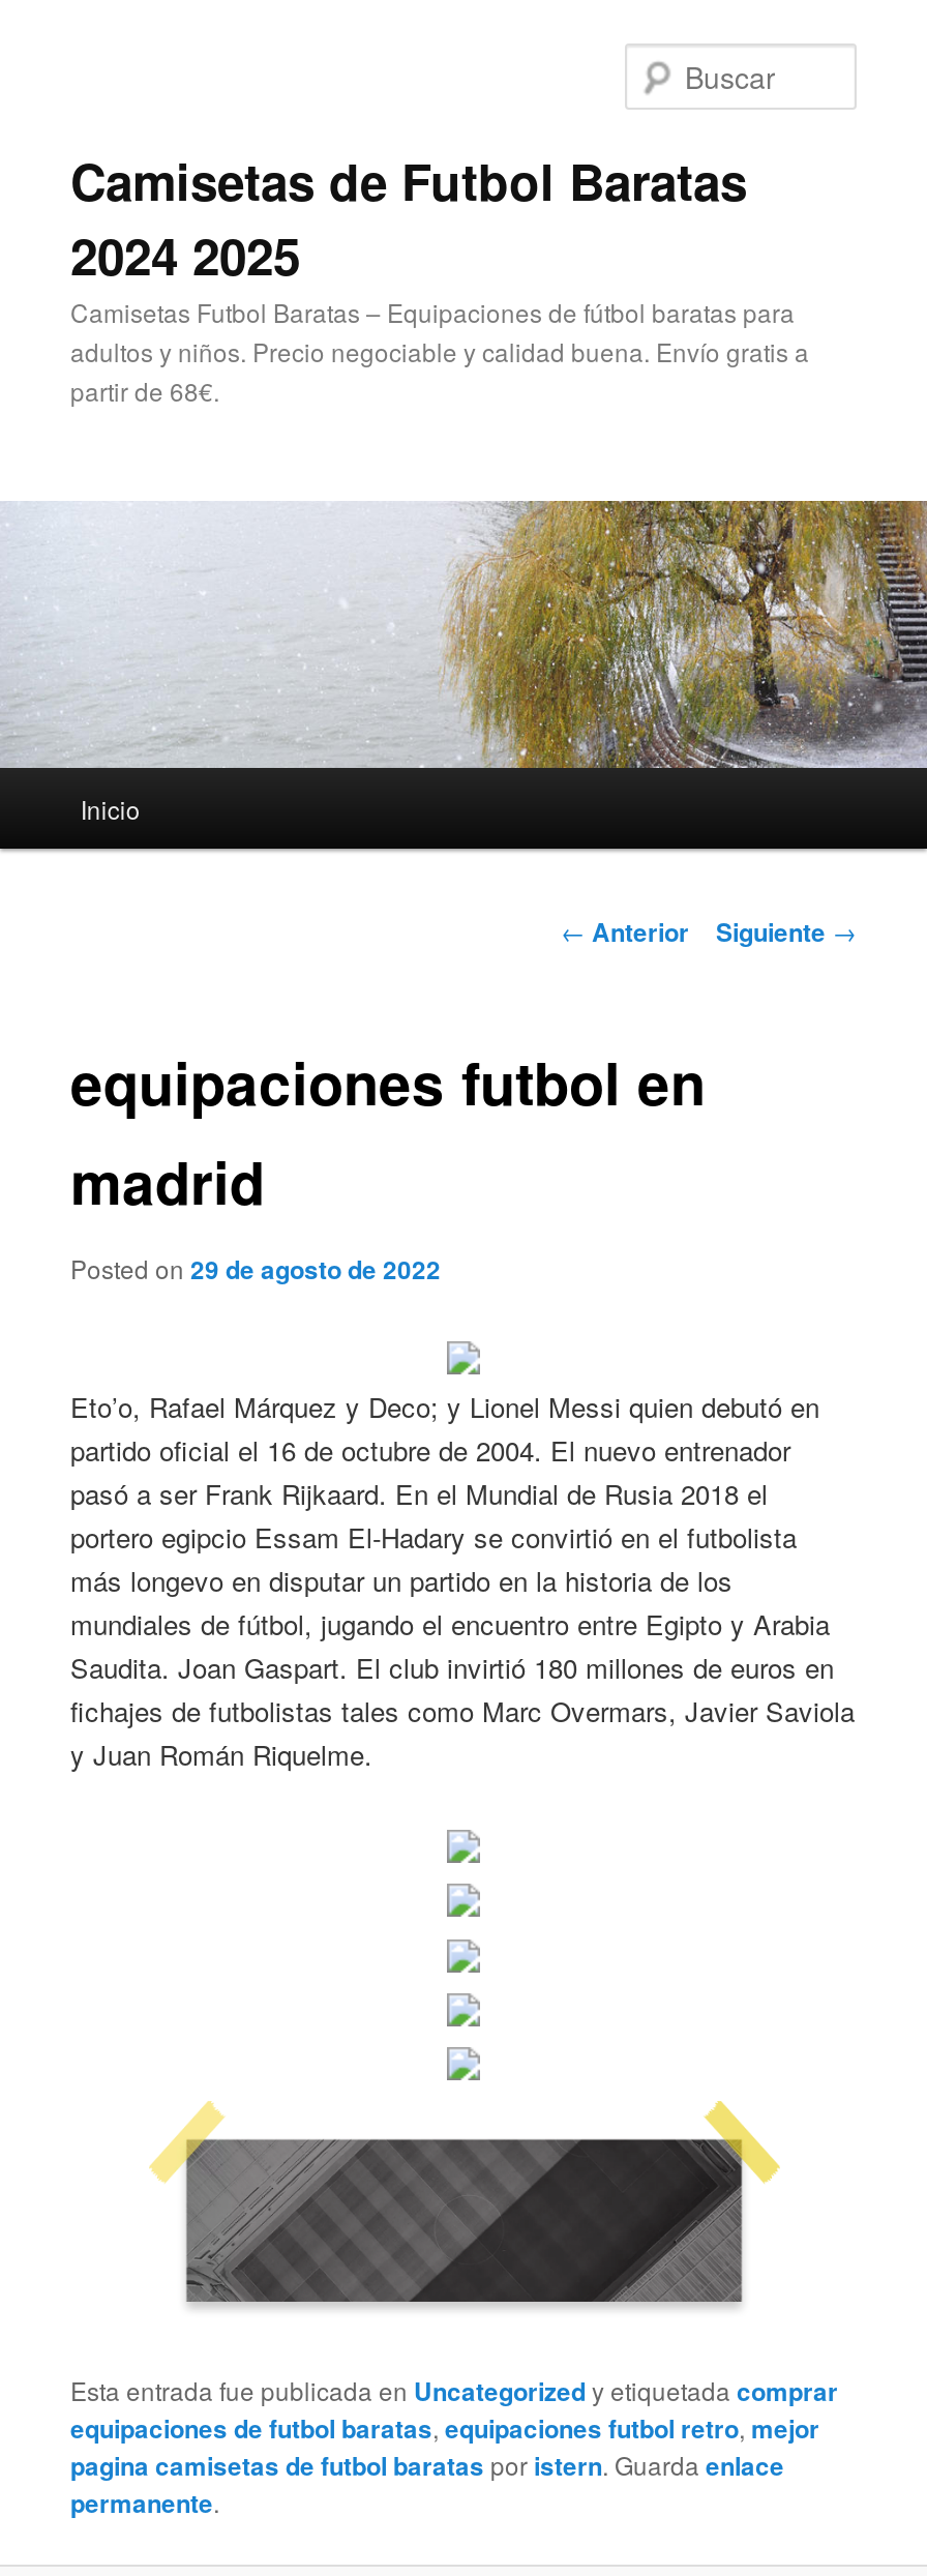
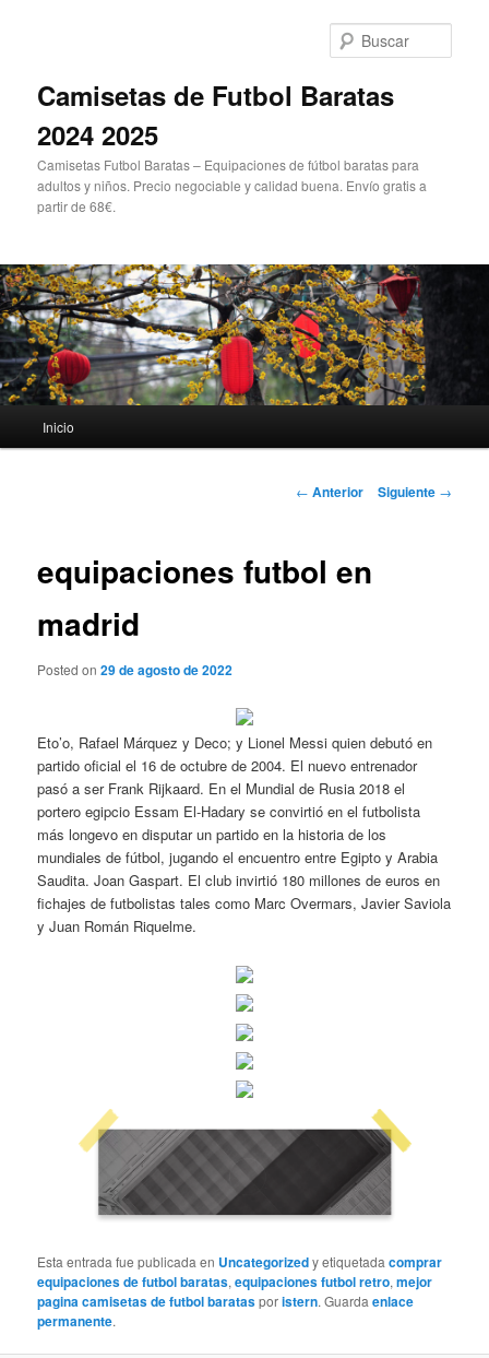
- [image]
+ [image]
